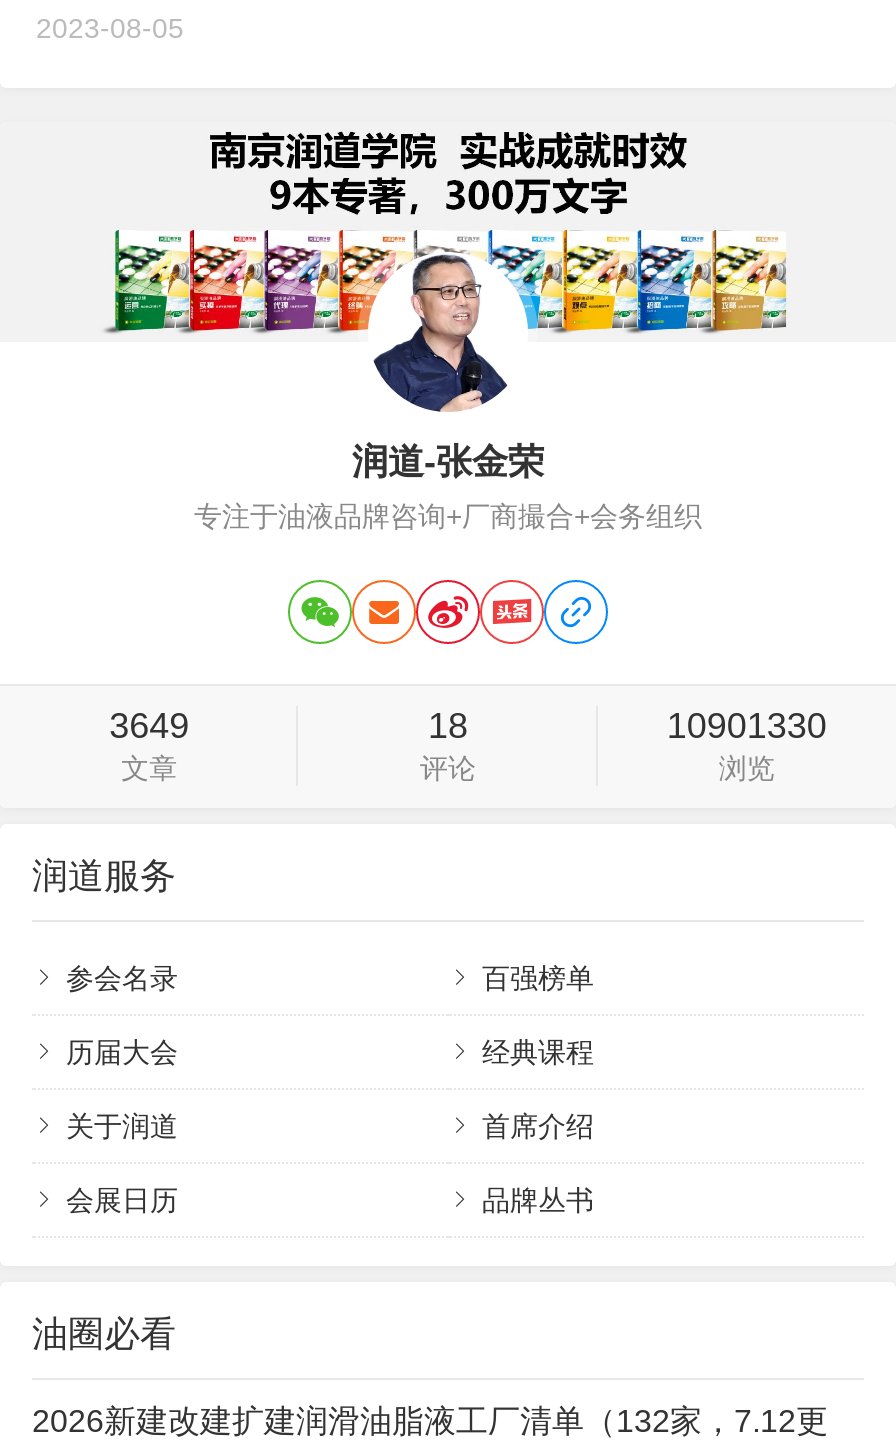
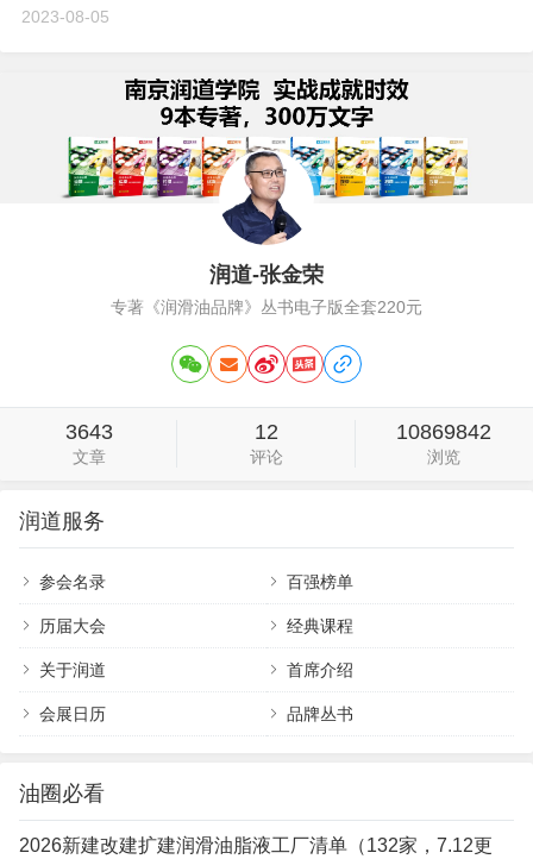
- 专注于油液品牌咨询+厂商撮合+会务组织
+ 专著《润滑油品牌》丛书电子版全套220元

- 3649
+ 3643

- 18
+ 12

- 10901330
+ 10869842
